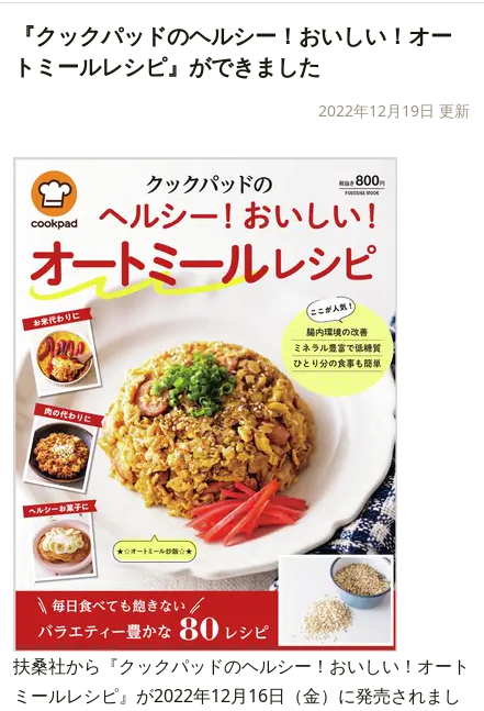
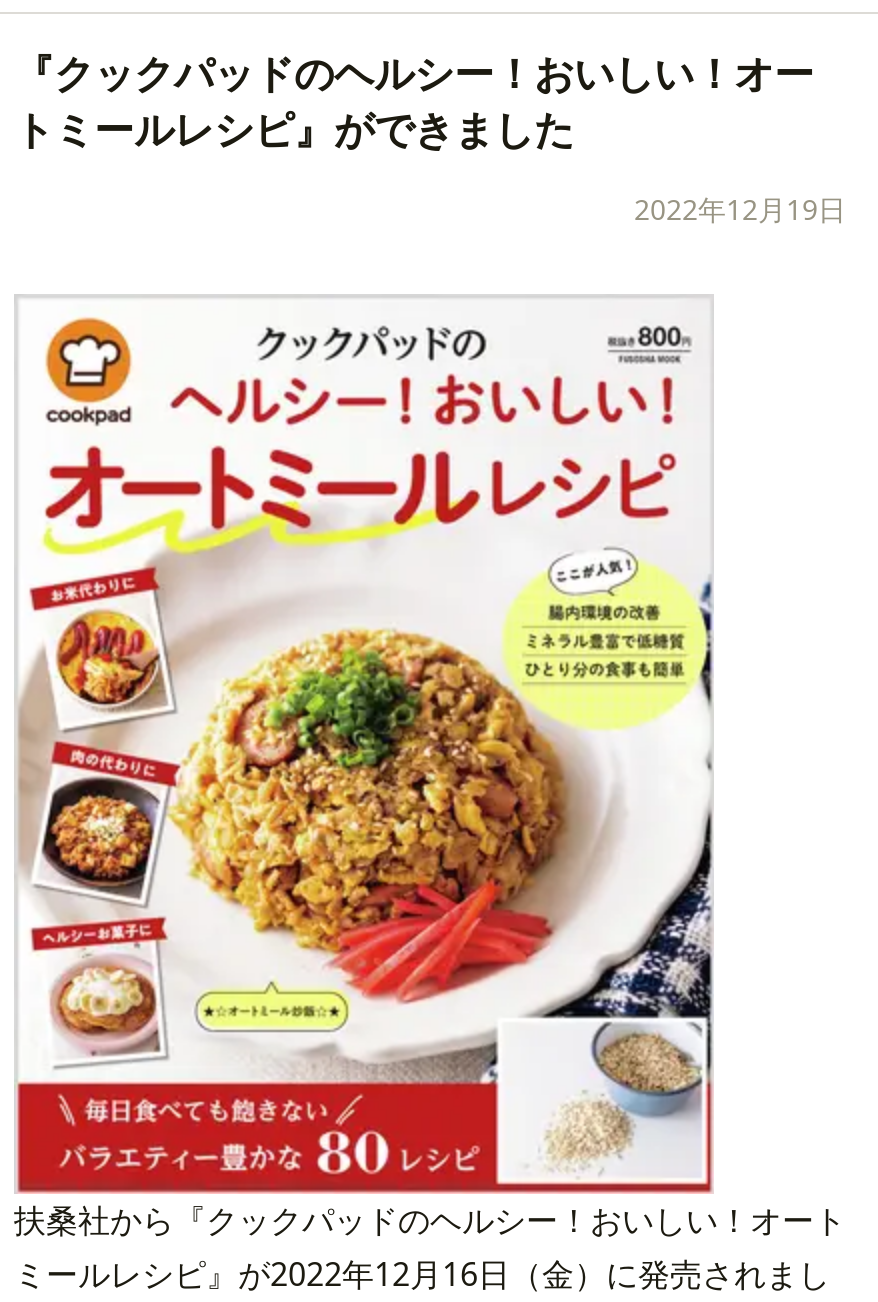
- 2022年12月19日 更新
+ 2022年12月19日
